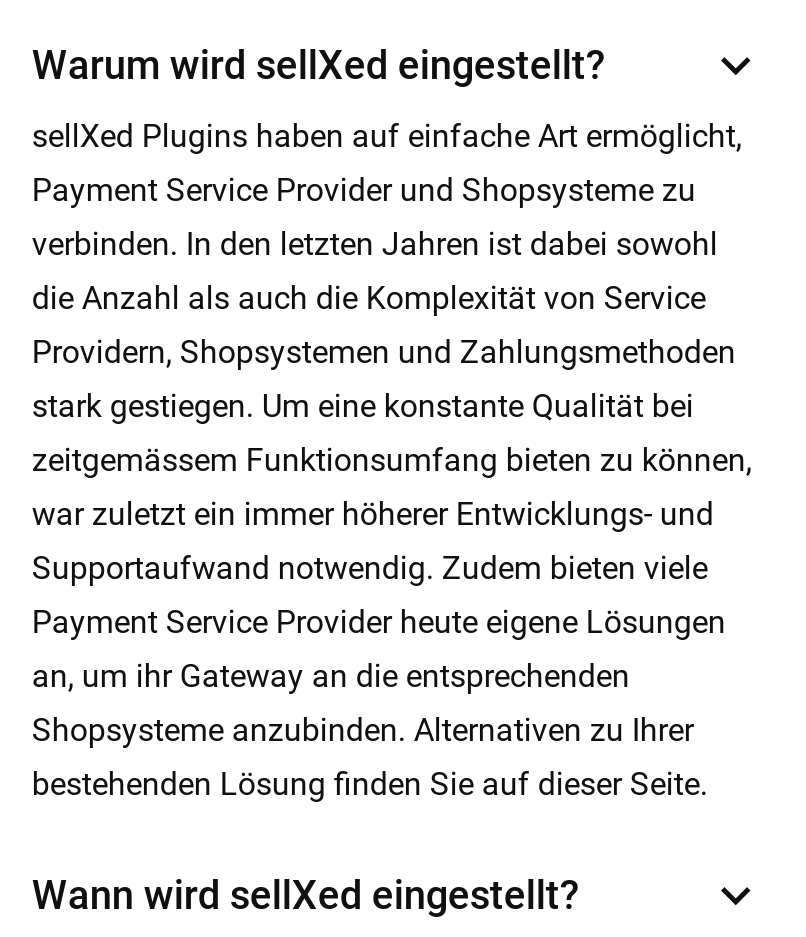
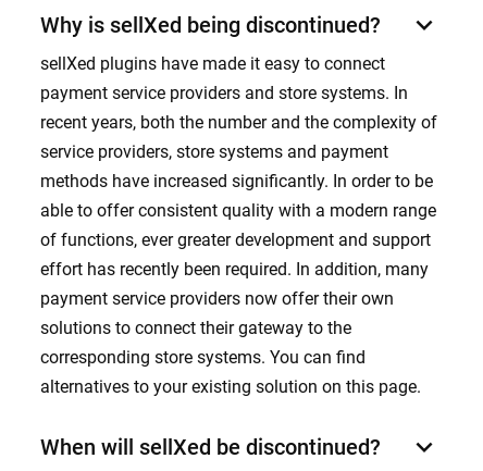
- Warum wird sellXed eingestellt?
+ Why is sellXed being discontinued?

- sellXed Plugins haben auf einfache Art ermöglicht,
- Payment Service Provider und Shopsysteme zu
- verbinden. In den letzten Jahren ist dabei sowohl
- die Anzahl als auch die Komplexität von Service
- Providern, Shopsystemen und Zahlungsmethoden
- stark gestiegen. Um eine konstante Qualität bei
- zeitgemässem Funktionsumfang bieten zu können,
- war zuletzt ein immer höherer Entwicklungs- und
- Supportaufwand notwendig. Zudem bieten viele
- Payment Service Provider heute eigene Lösungen
- an, um ihr Gateway an die entsprechenden
- Shopsysteme anzubinden. Alternativen zu Ihrer
- bestehenden Lösung finden Sie auf dieser Seite.
+ sellXed plugins have made it easy to connect
+ payment service providers and store systems. In
+ recent years, both the number and the complexity of
+ service providers, store systems and payment
+ methods have increased significantly. In order to be
+ able to offer consistent quality with a modern range
+ of functions, ever greater development and support
+ effort has recently been required. In addition, many
+ payment service providers now offer their own
+ solutions to connect their gateway to the
+ corresponding store systems. You can find
+ alternatives to your existing solution on this page.

- Wann wird sellXed eingestellt?
+ When will sellXed be discontinued?
